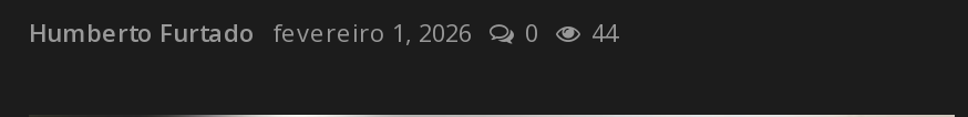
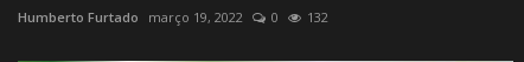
- Humberto Furtado fevereiro 1, 2026
+ Humberto Furtado março 19, 2022

- 44
+ 132
